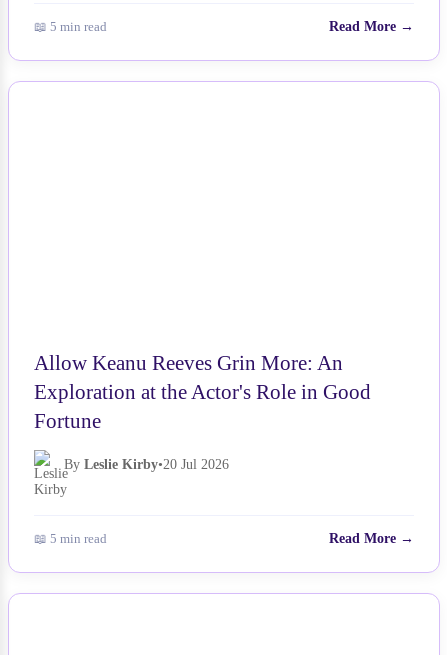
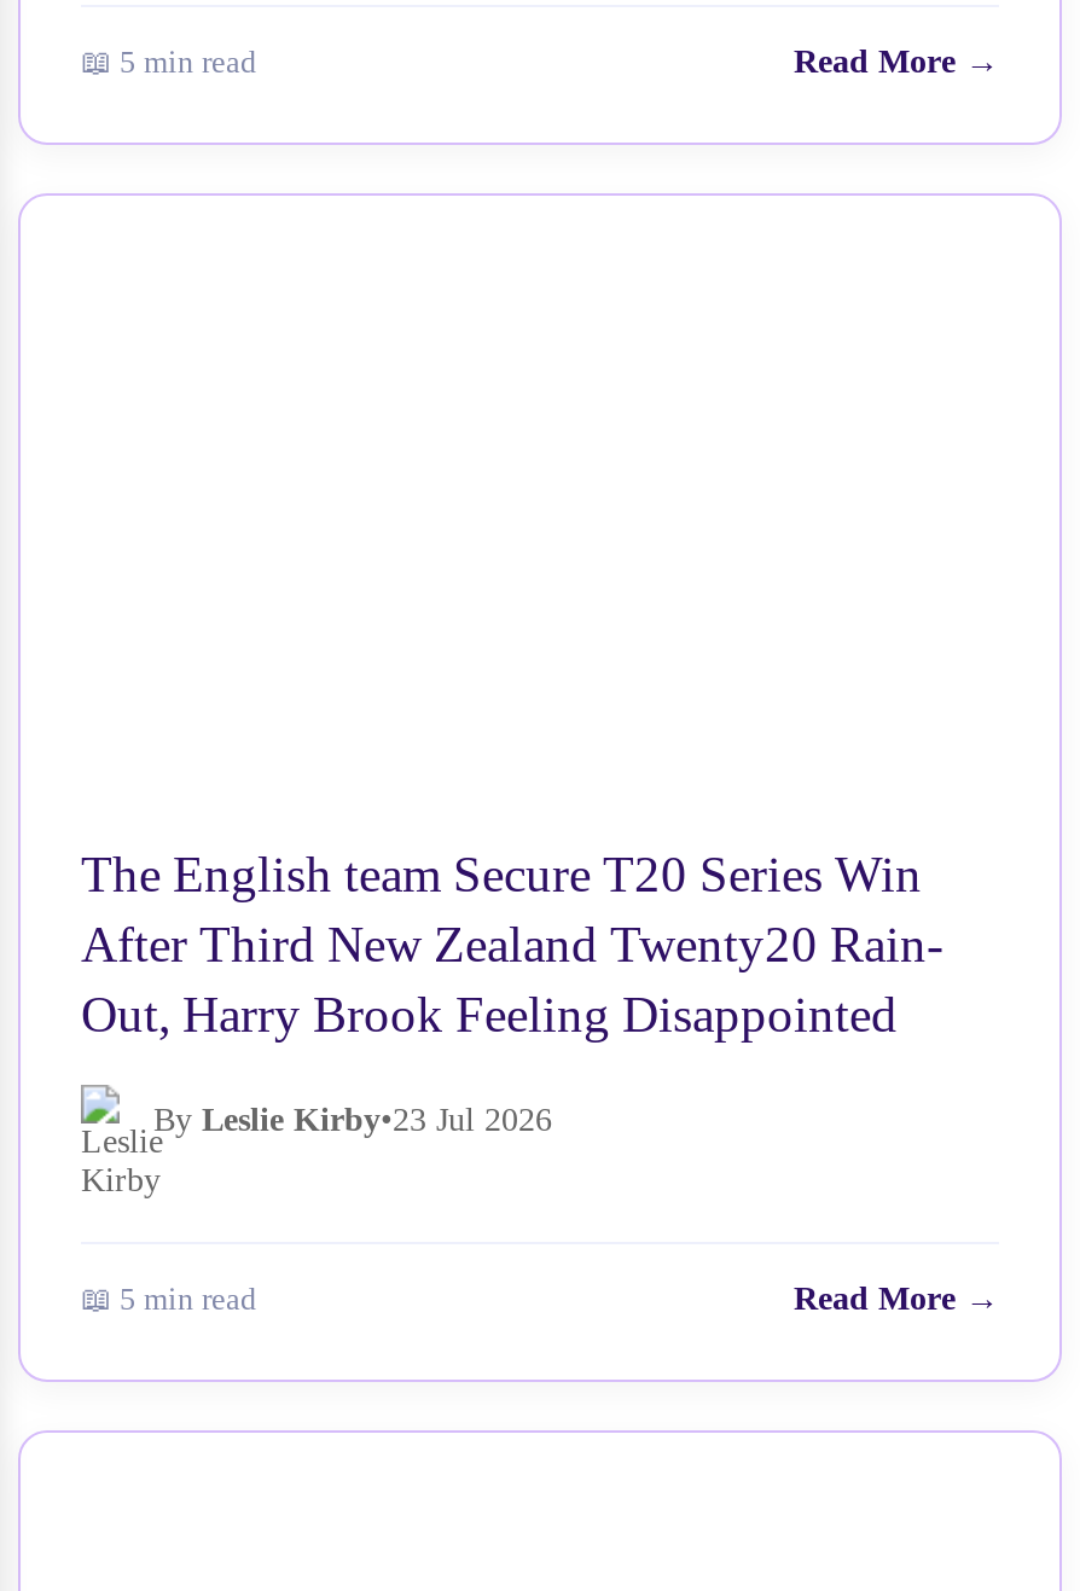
- Allow Keanu Reeves Grin More: An
- Exploration at the Actor's Role in Good
- Fortune
+ The English team Secure T20 Series Win
+ After Third New Zealand Twenty20 Rain-
+ Out, Harry Brook Feeling Disappointed

- By Leslie Kirby•20 Jul 2026
+ By Leslie Kirby•23 Jul 2026
